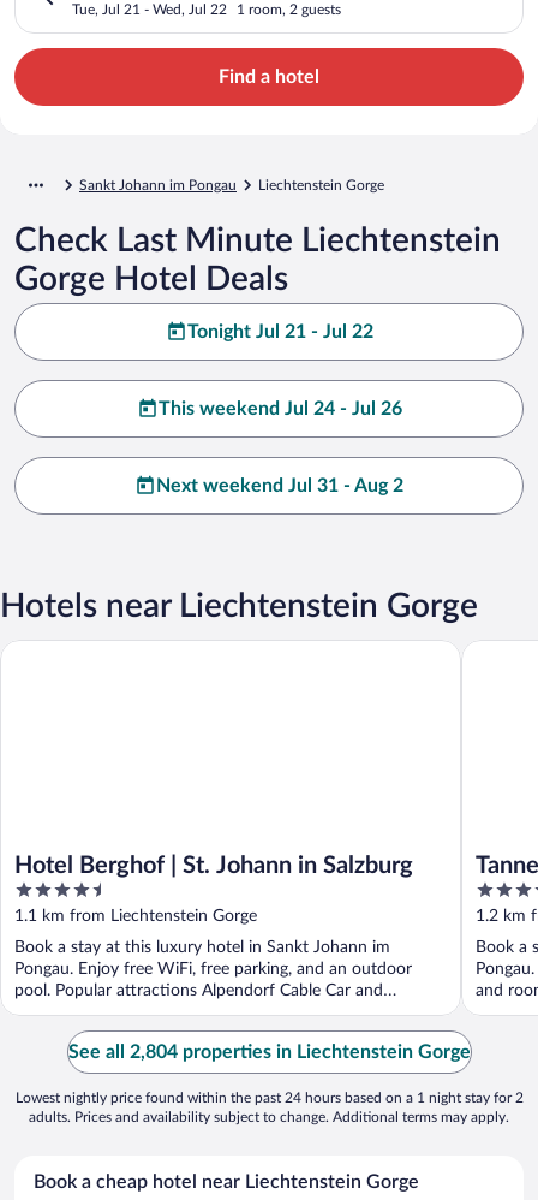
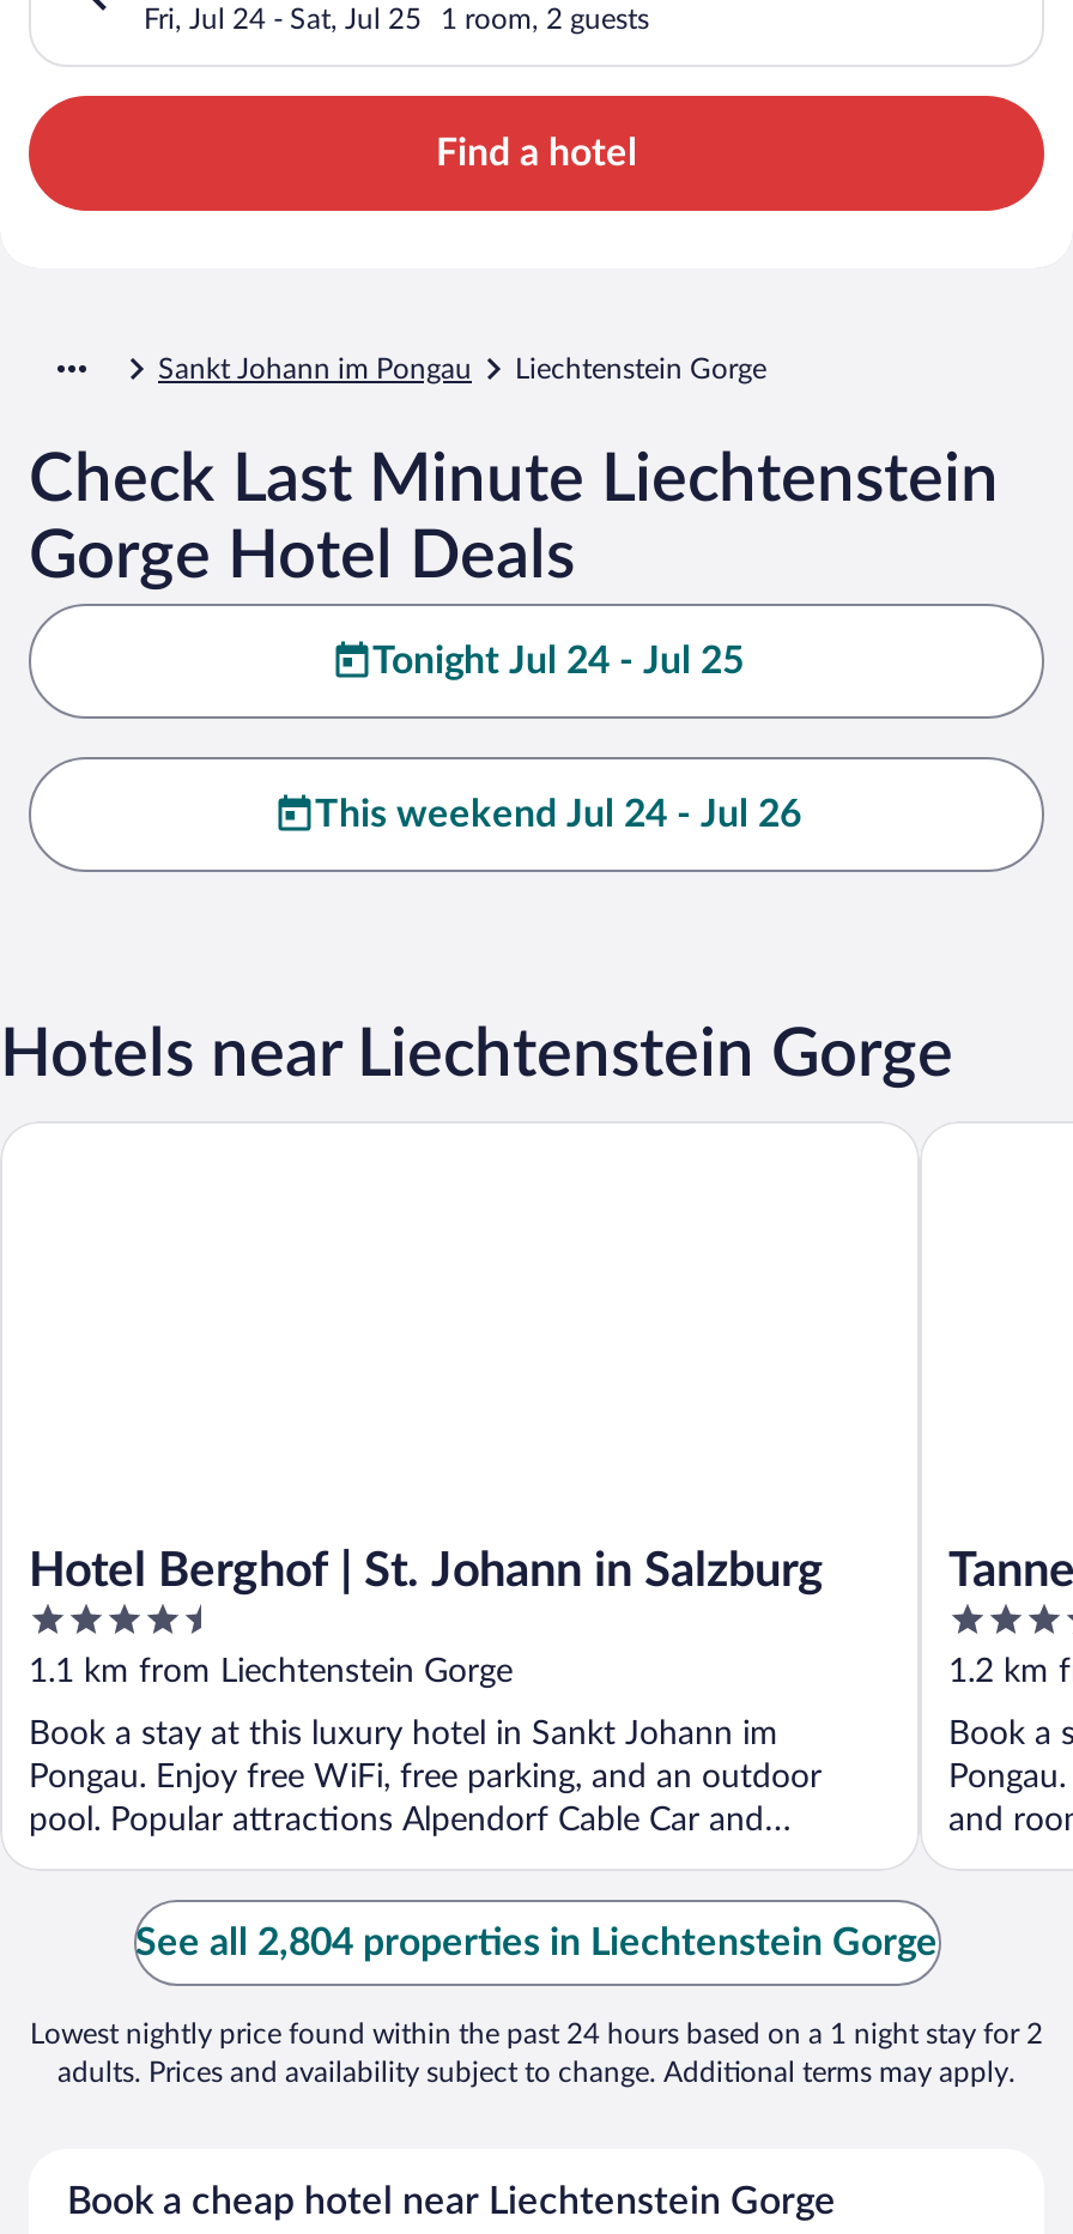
- Tue, Jul 21 - Wed, Jul 22
+ Fri, Jul 24 - Sat, Jul 25

- Tonight Jul 21 - Jul 22
+ Tonight Jul 24 - Jul 25

- Next weekend Jul 31 - Aug 2
